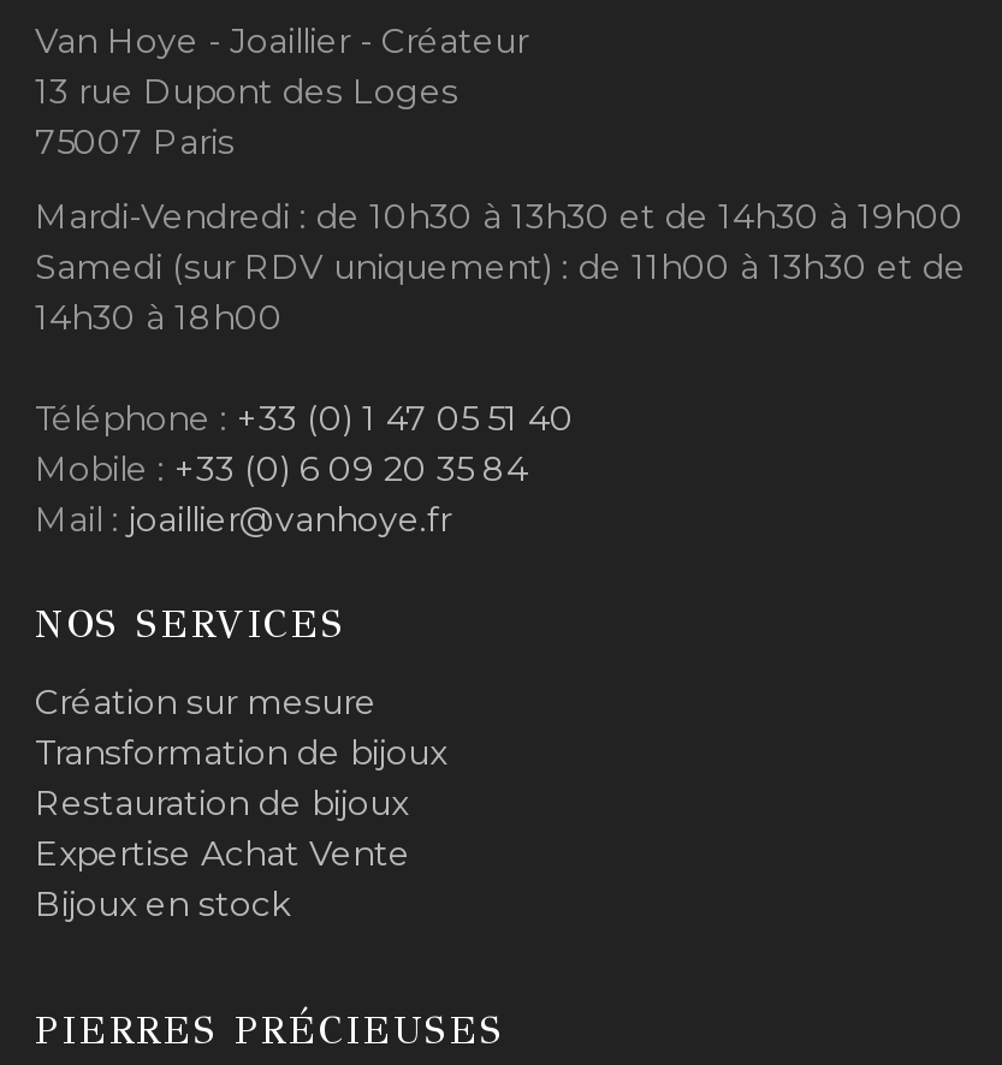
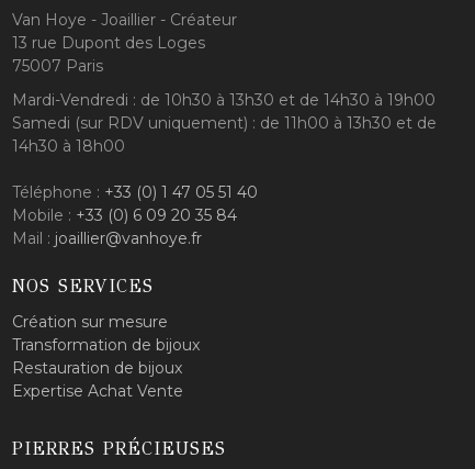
- Bijoux en stock
